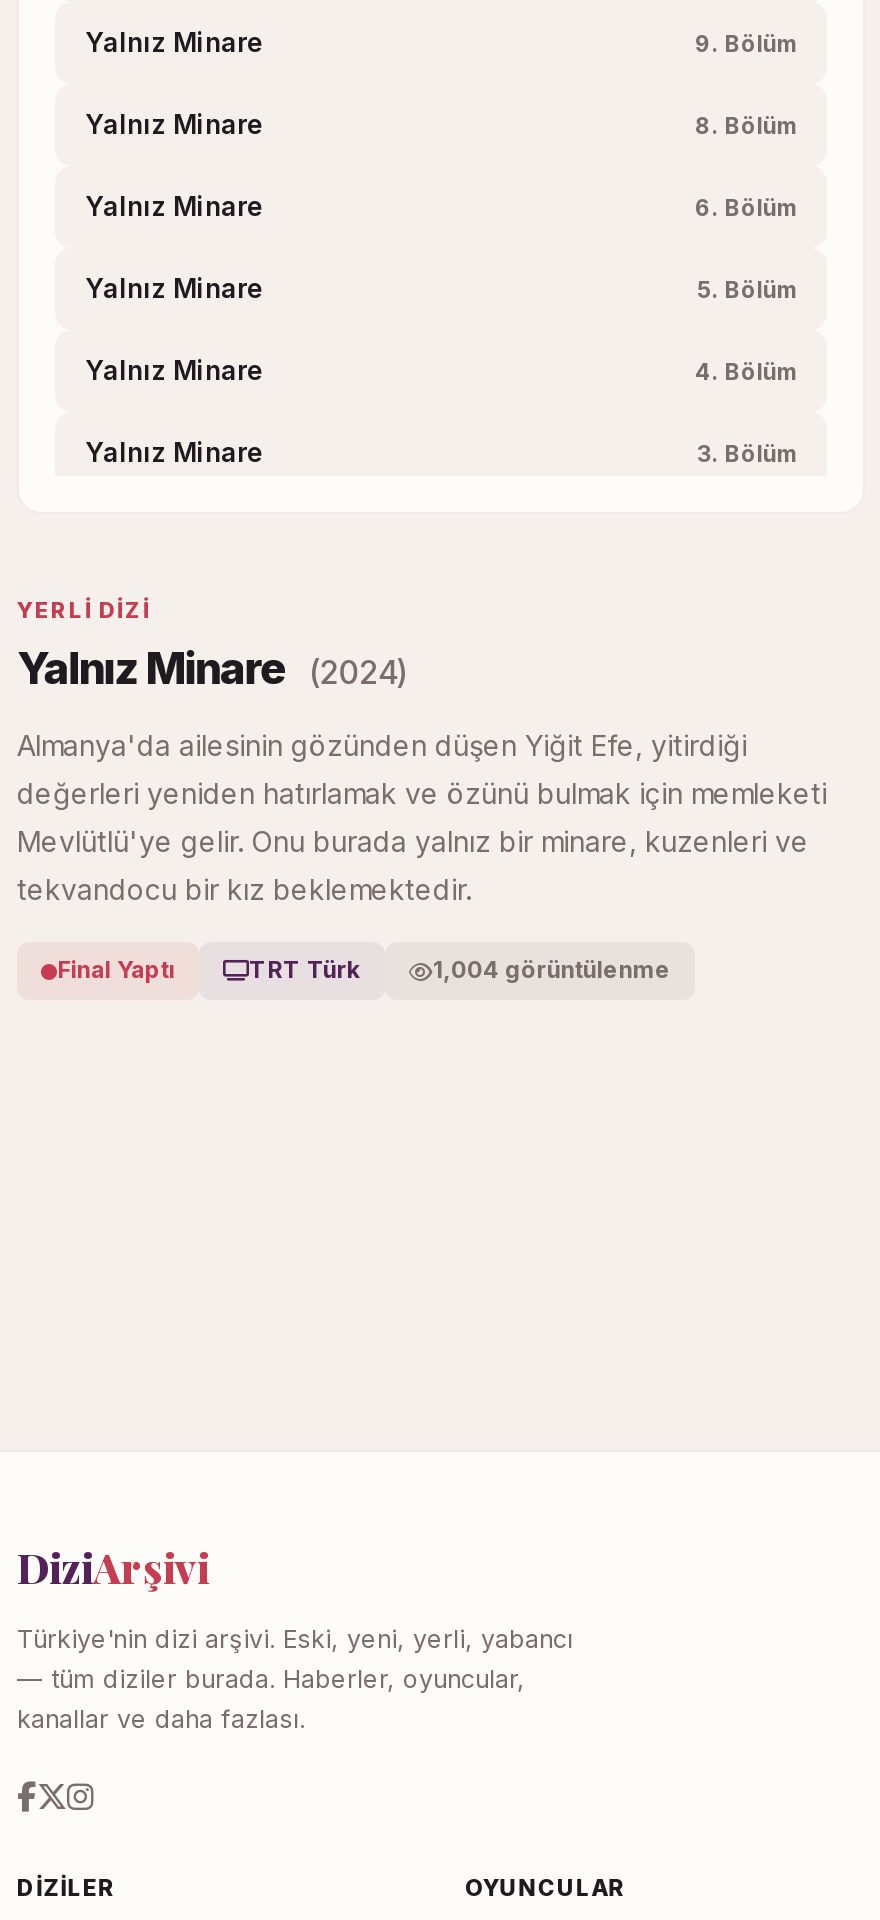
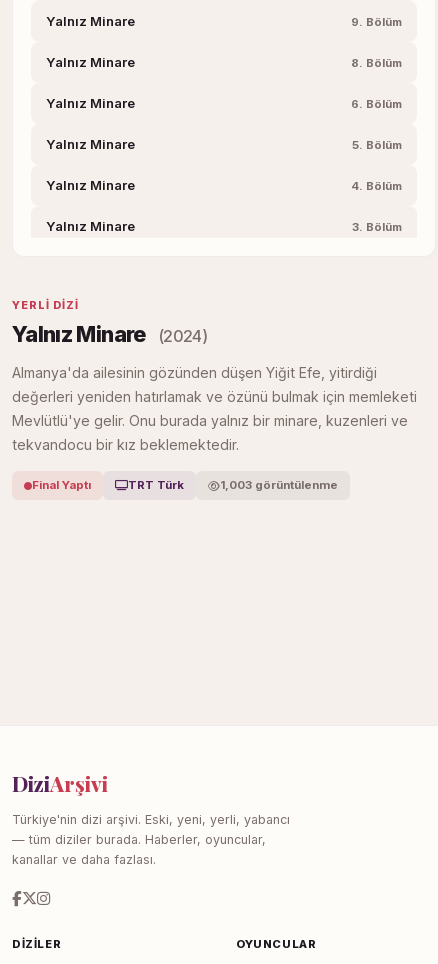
- 1,004 görüntülenme
+ 1,003 görüntülenme
